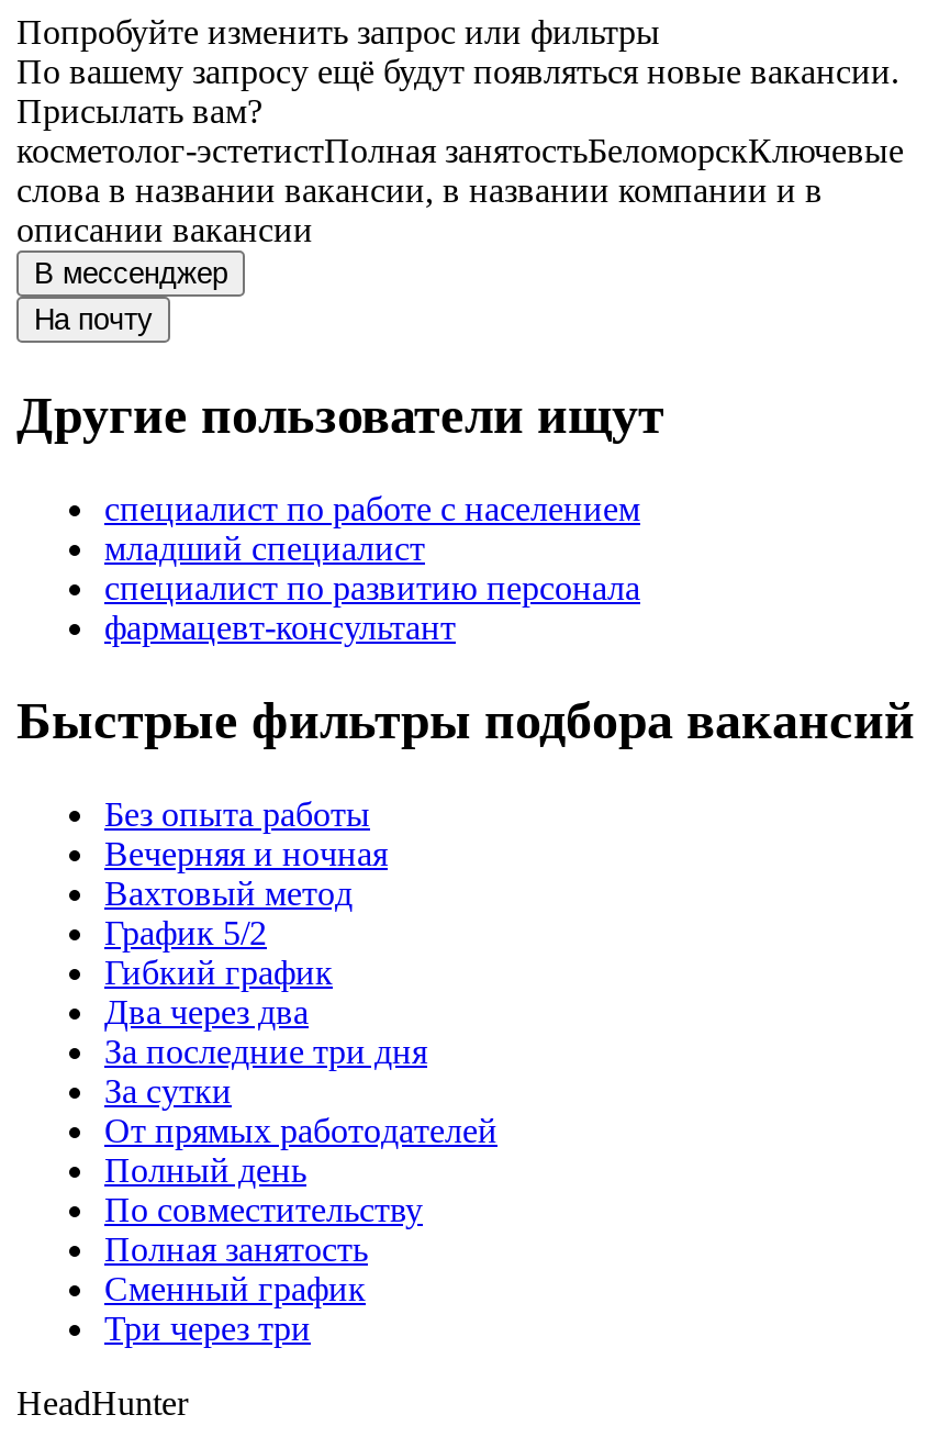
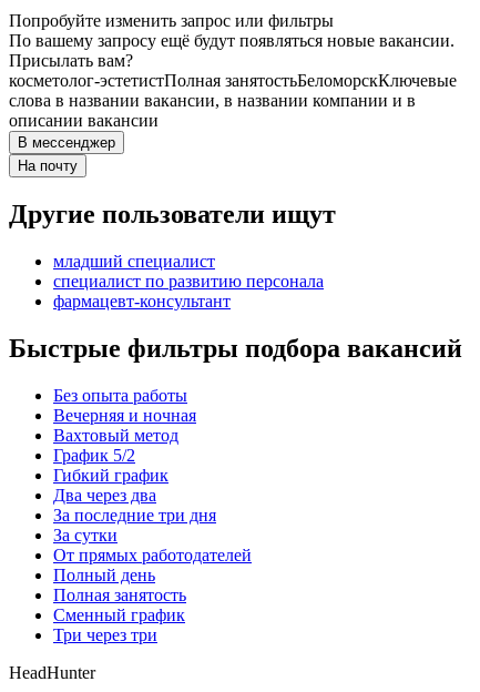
- специалист по работе с населением

- По совместительству
